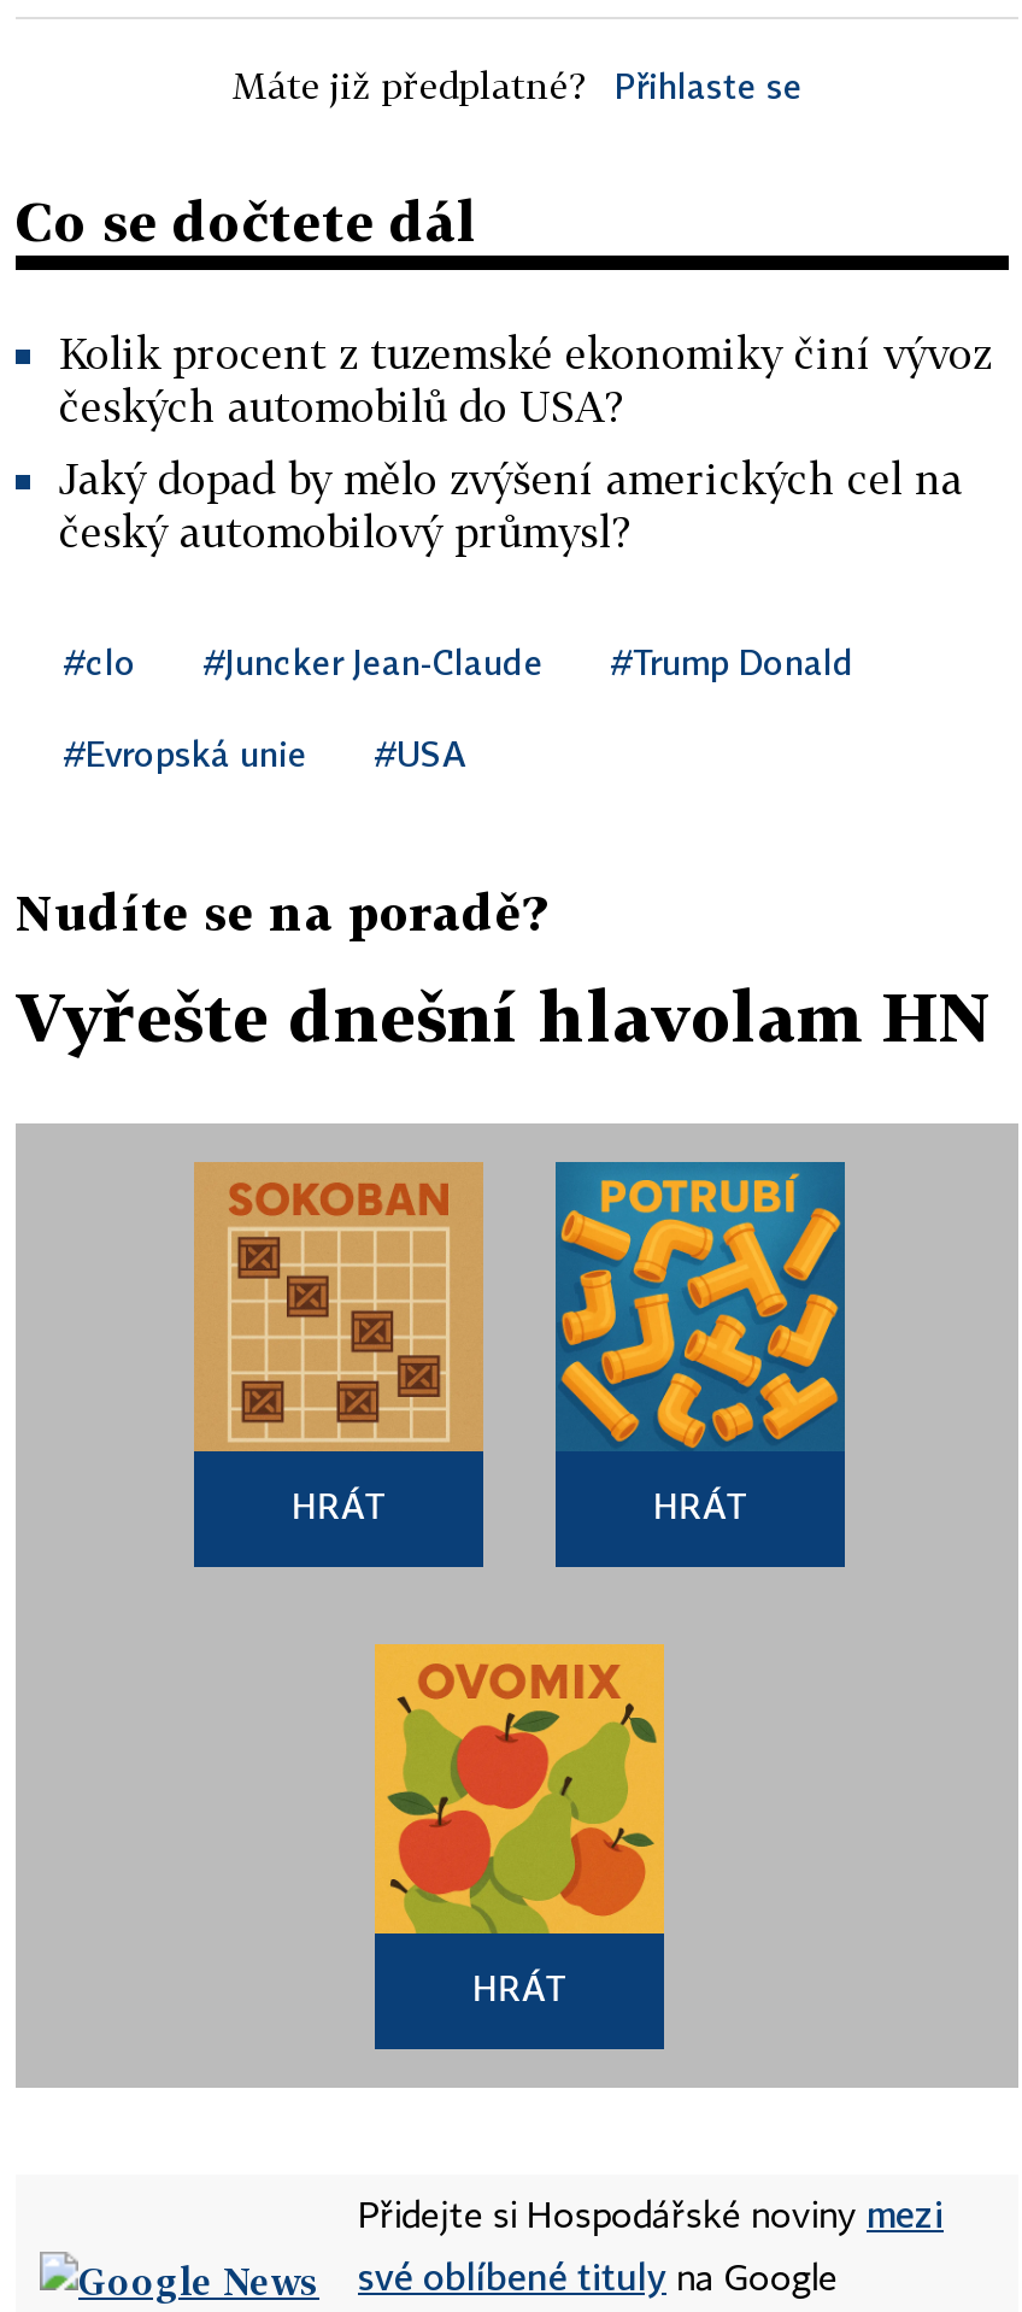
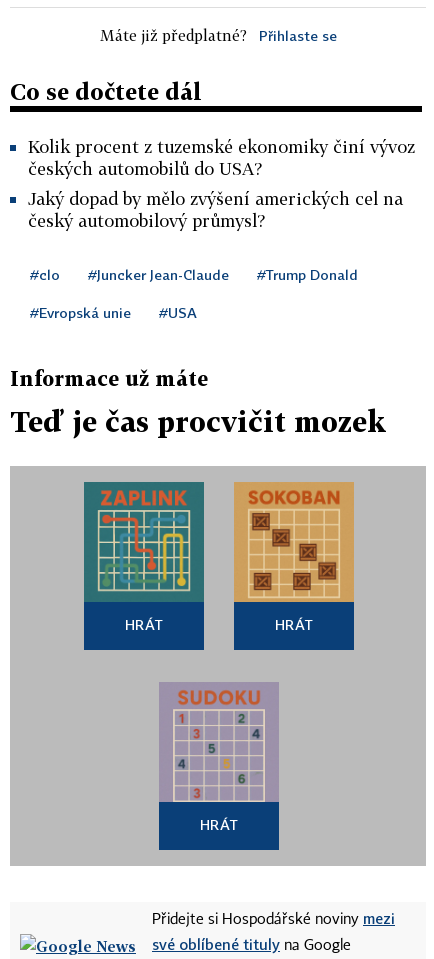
- Nudíte se na poradě?
+ Informace už máte

- Vyřešte dnešní hlavolam HN
+ Teď je čas procvičit mozek

- [image]
+ [image]

- [image]
+ [image]

- [image]
+ [image]
